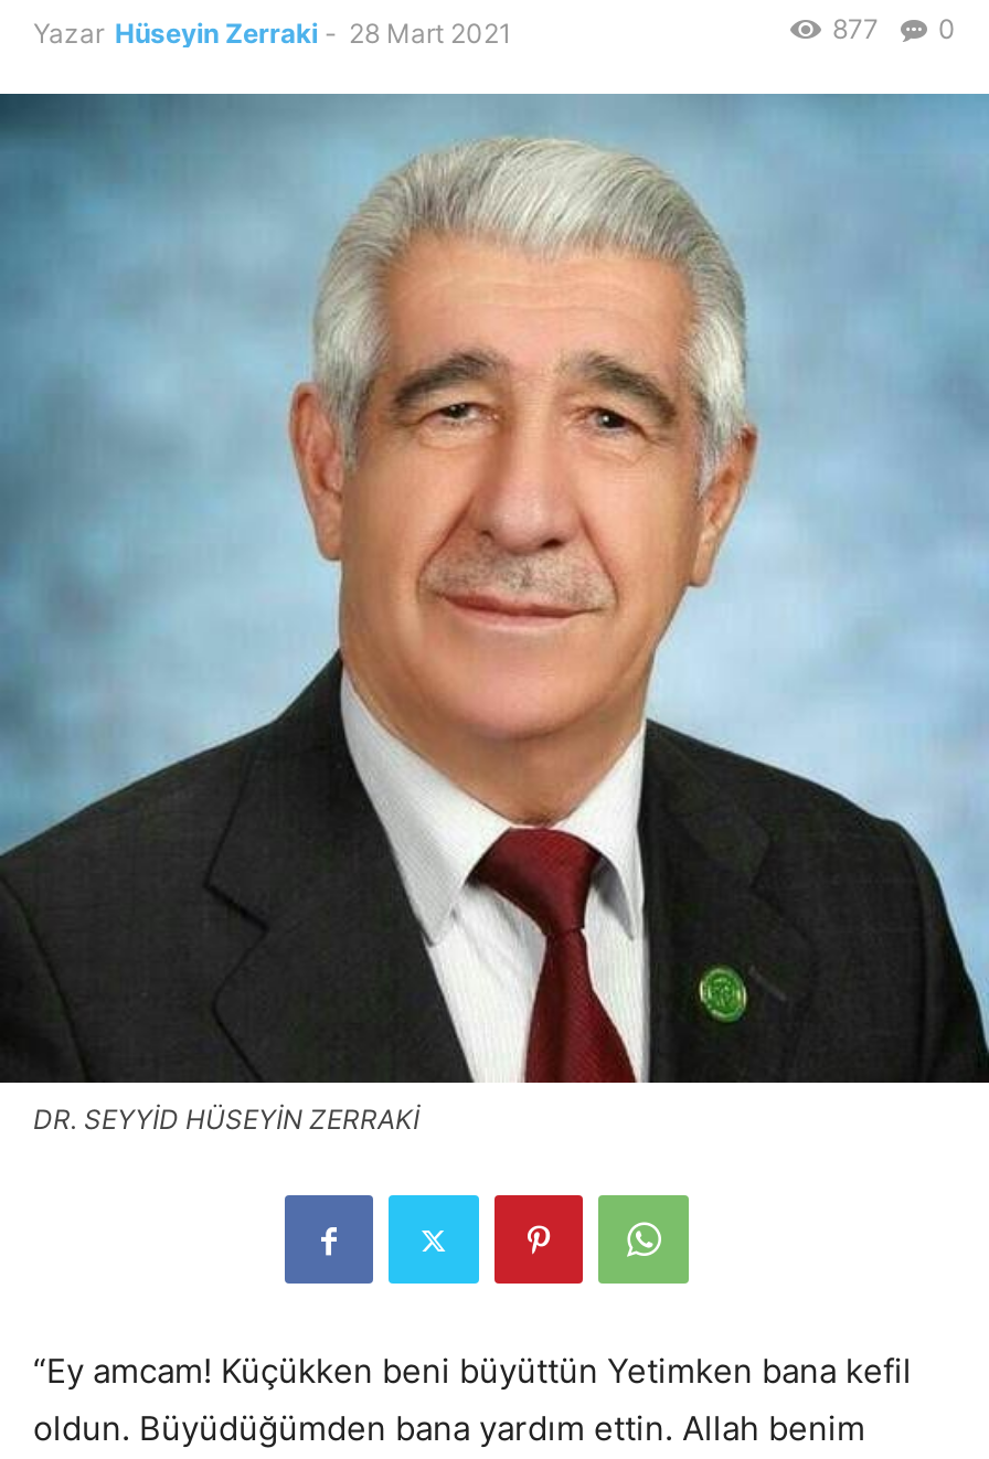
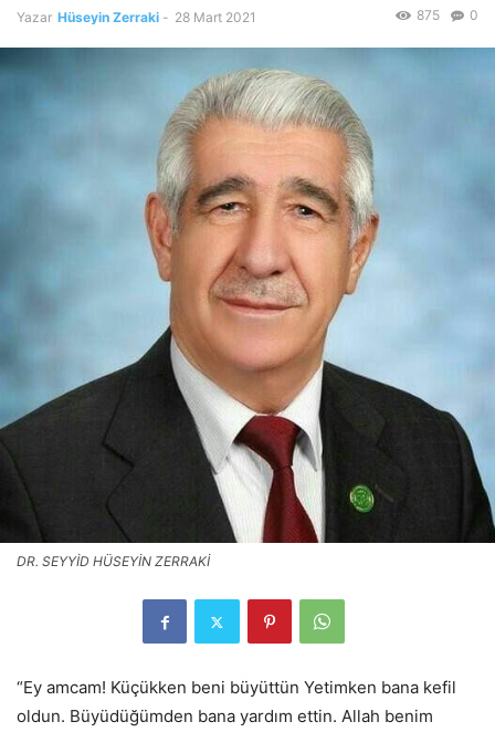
- 877 0
+ 875 0
